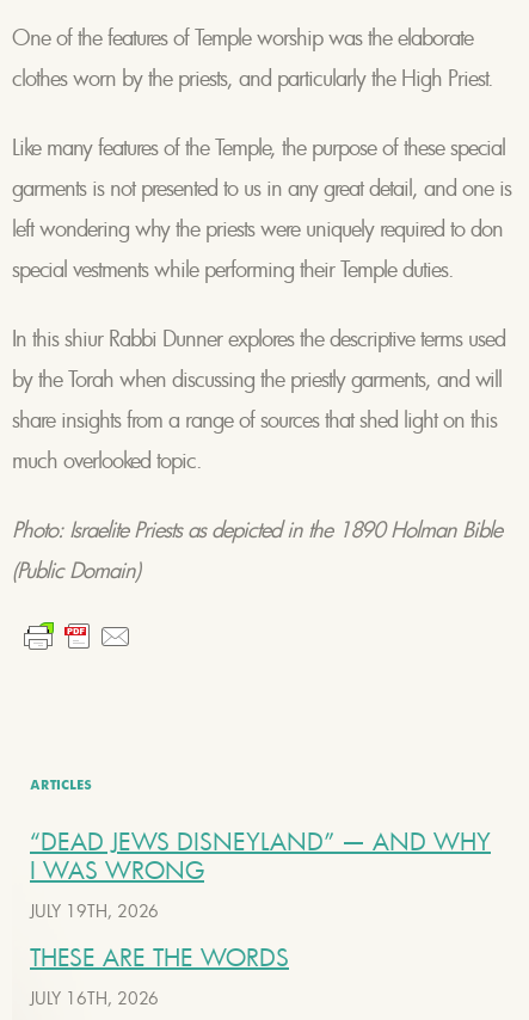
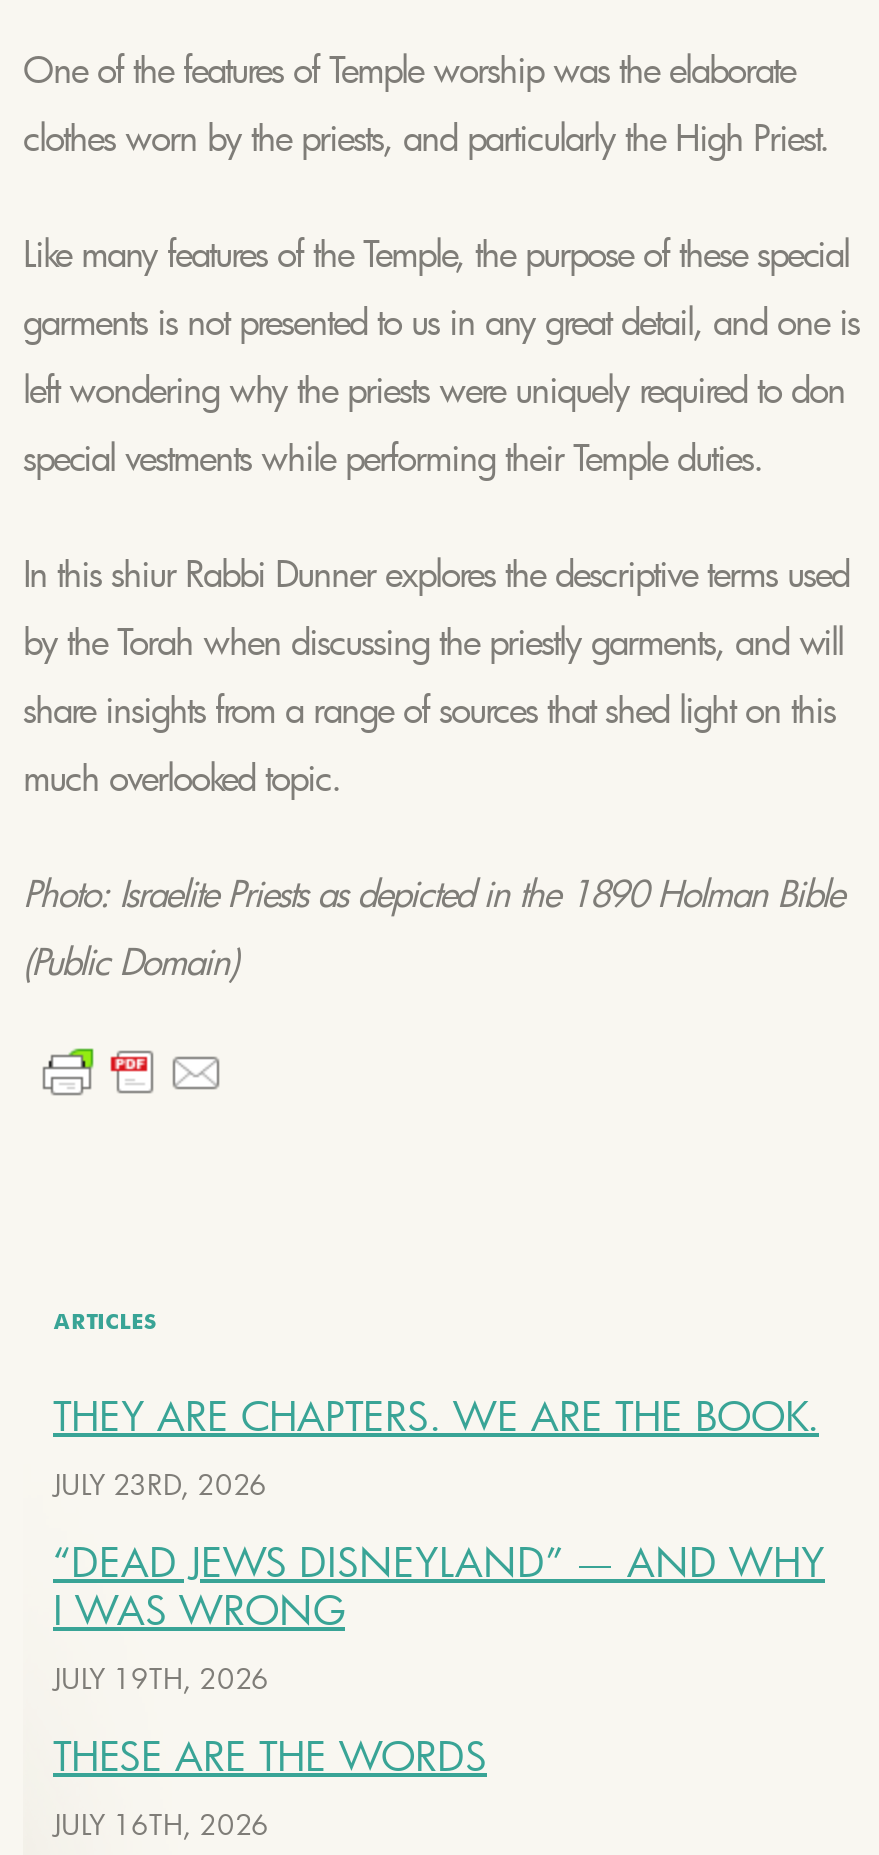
+ THEY ARE CHAPTERS. WE ARE THE BOOK.
+ JULY 23RD, 2026
